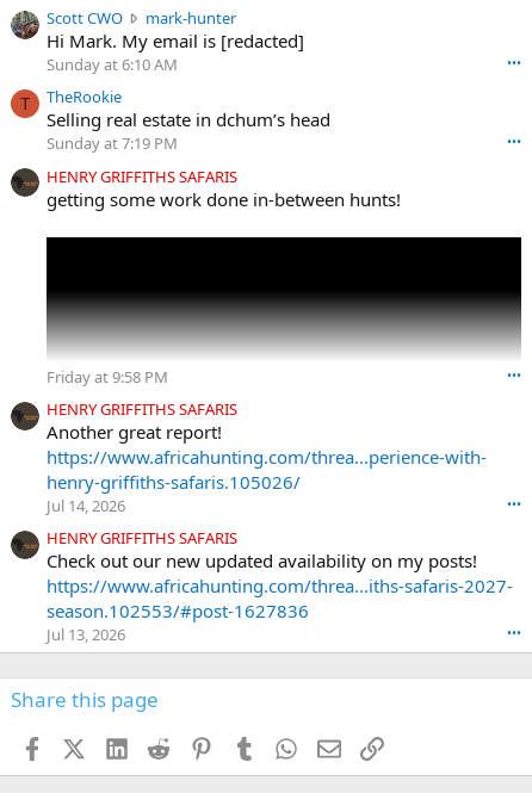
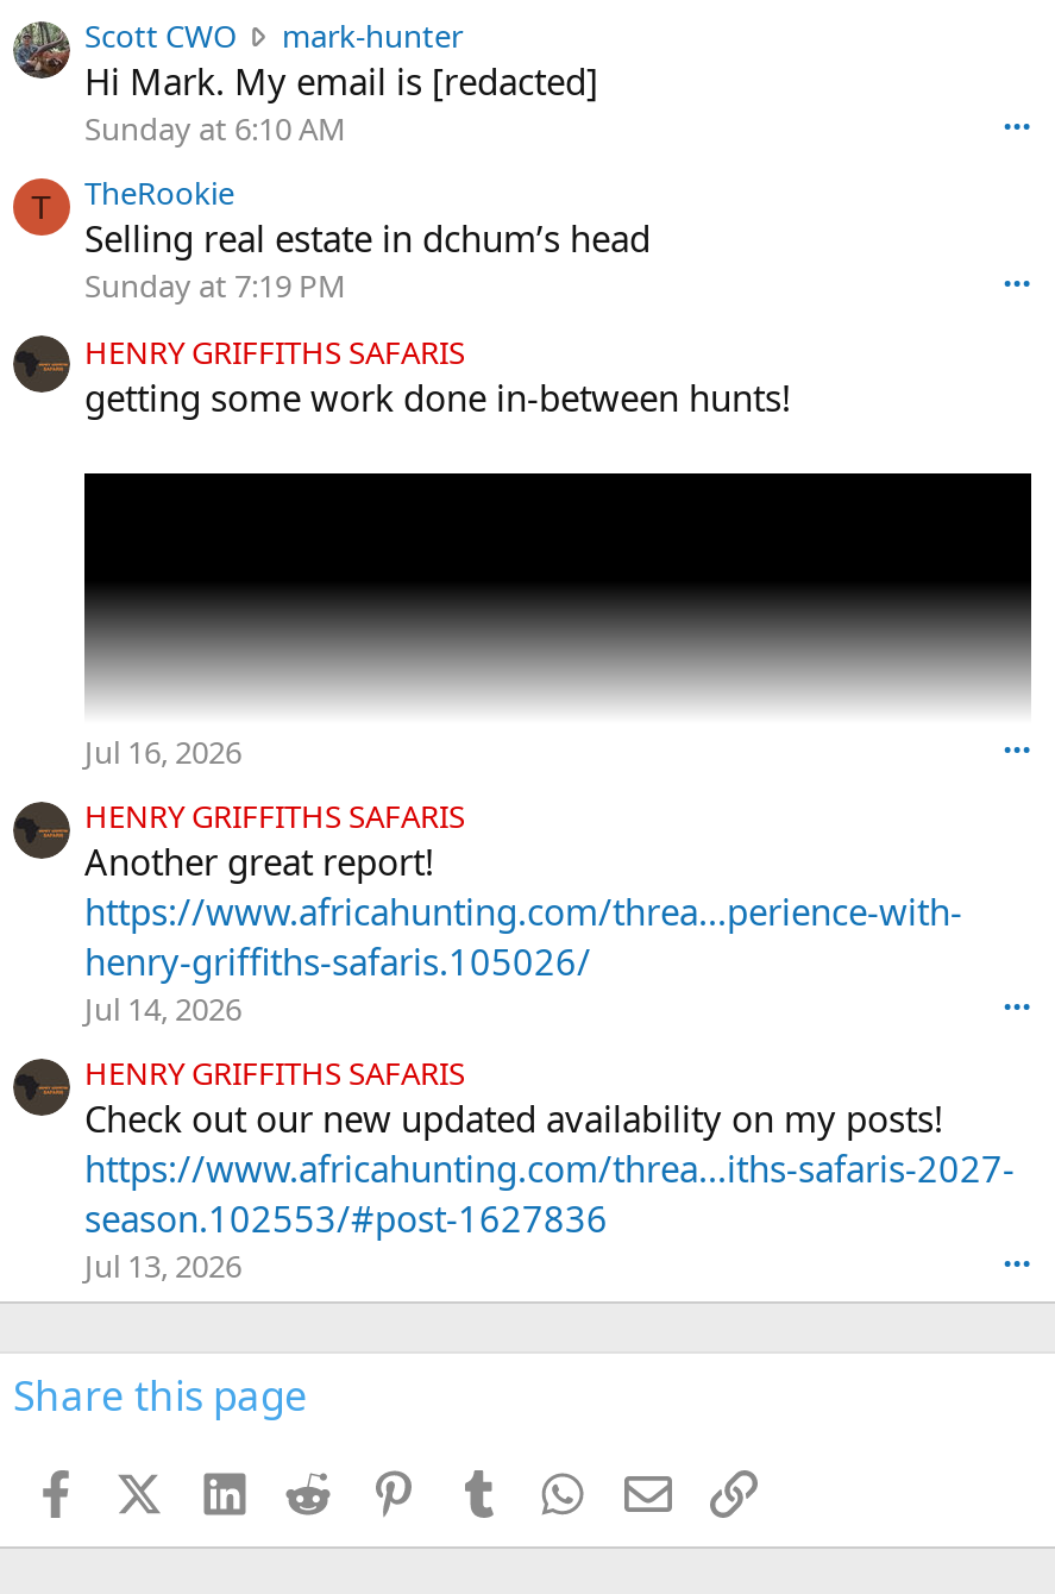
- Friday at 9:58 PM
+ Jul 16, 2026
